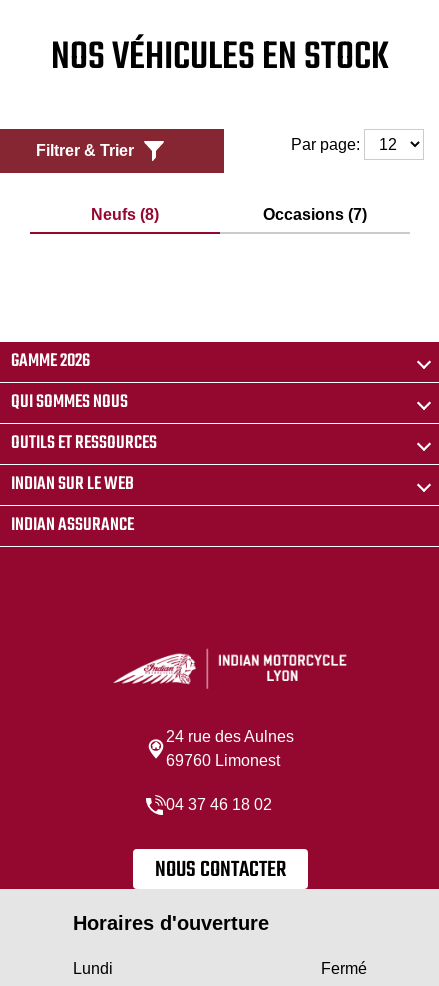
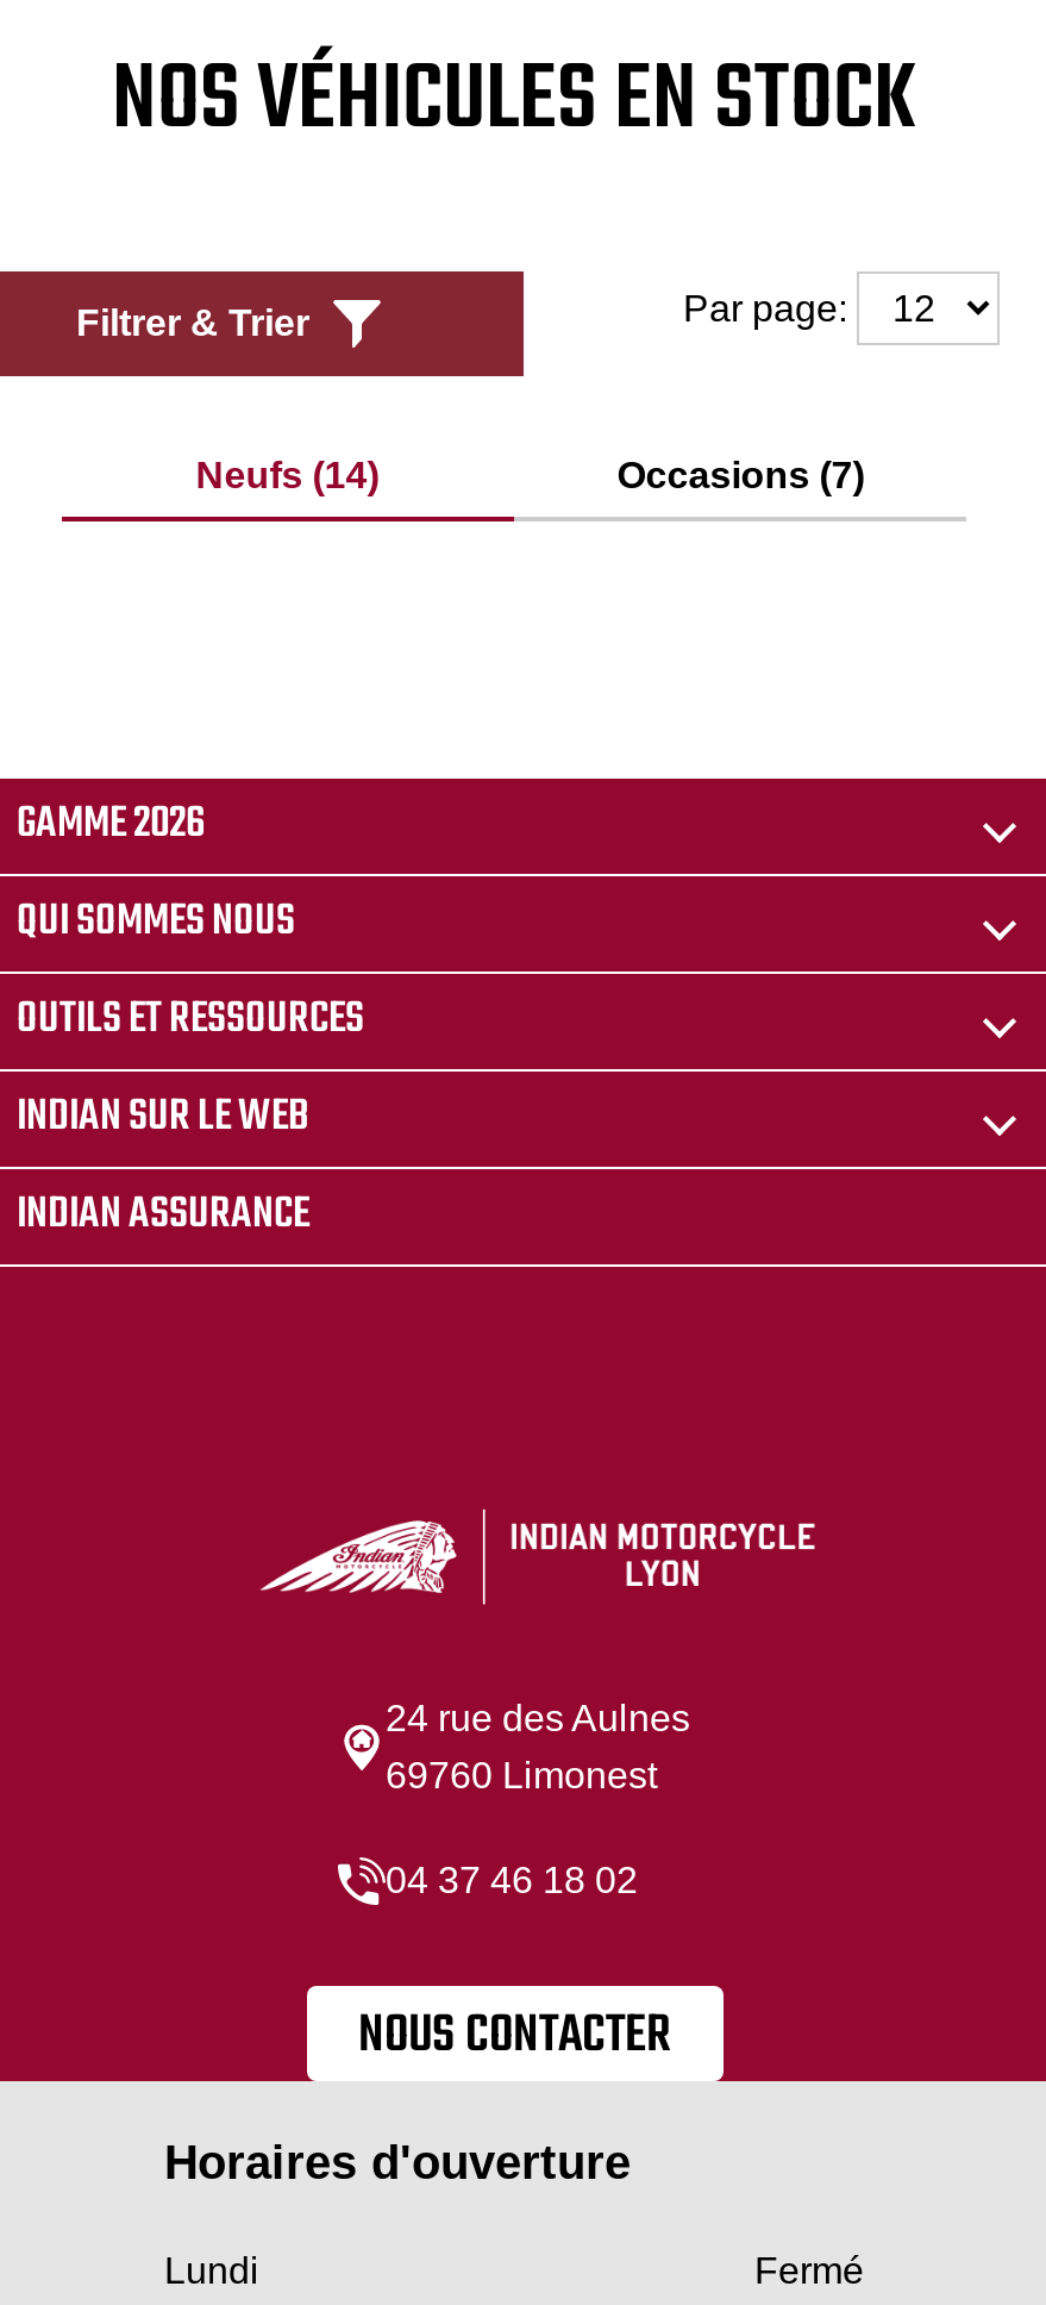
- Neufs (8)
+ Neufs (14)
